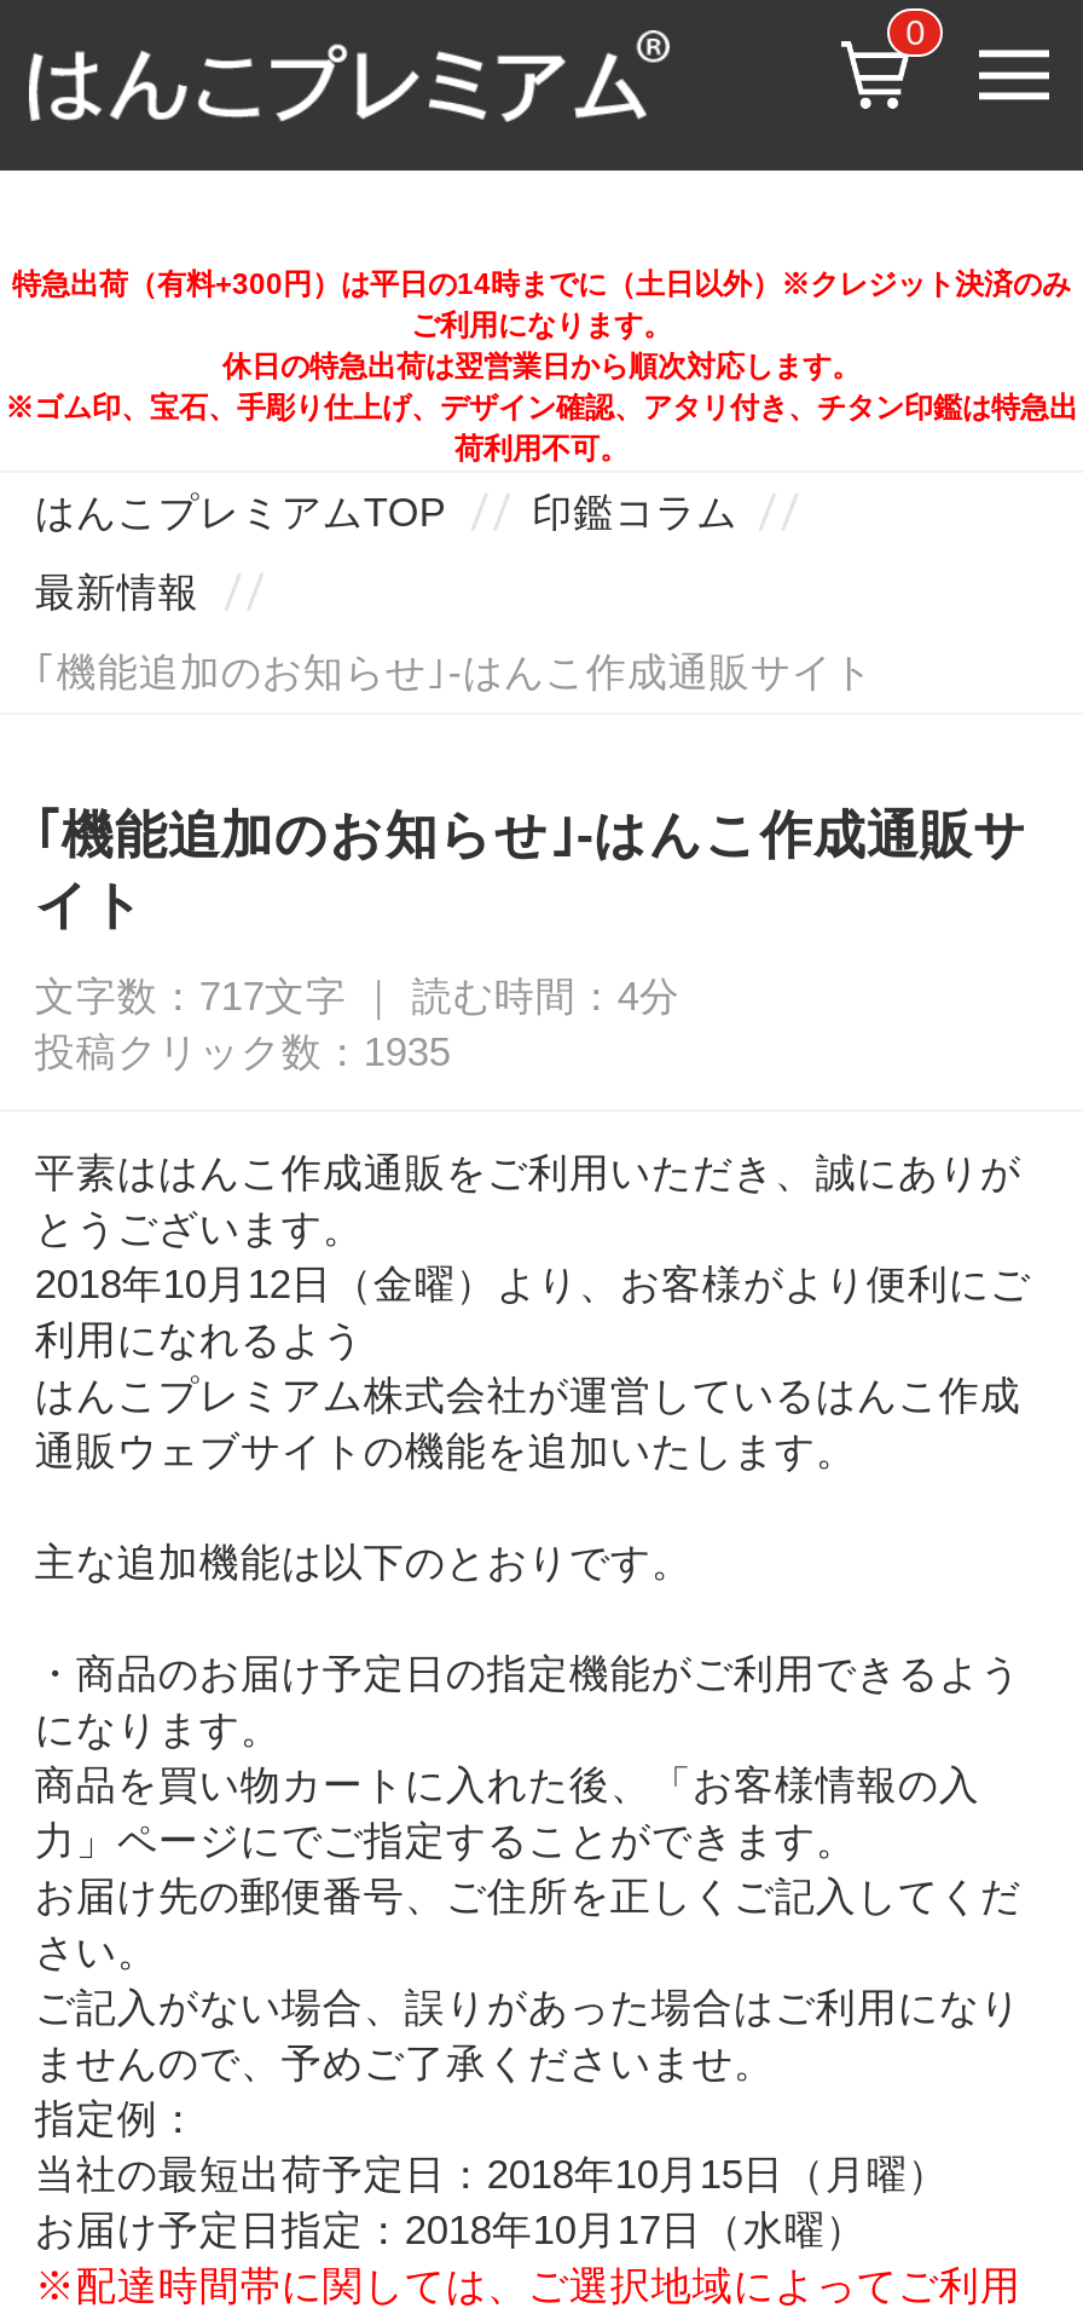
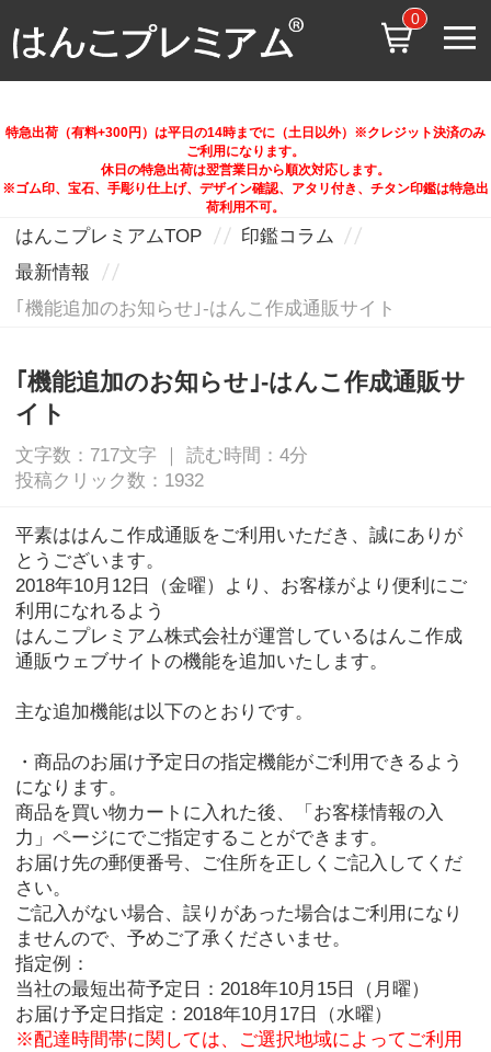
- 投稿クリック数：1935
+ 投稿クリック数：1932
